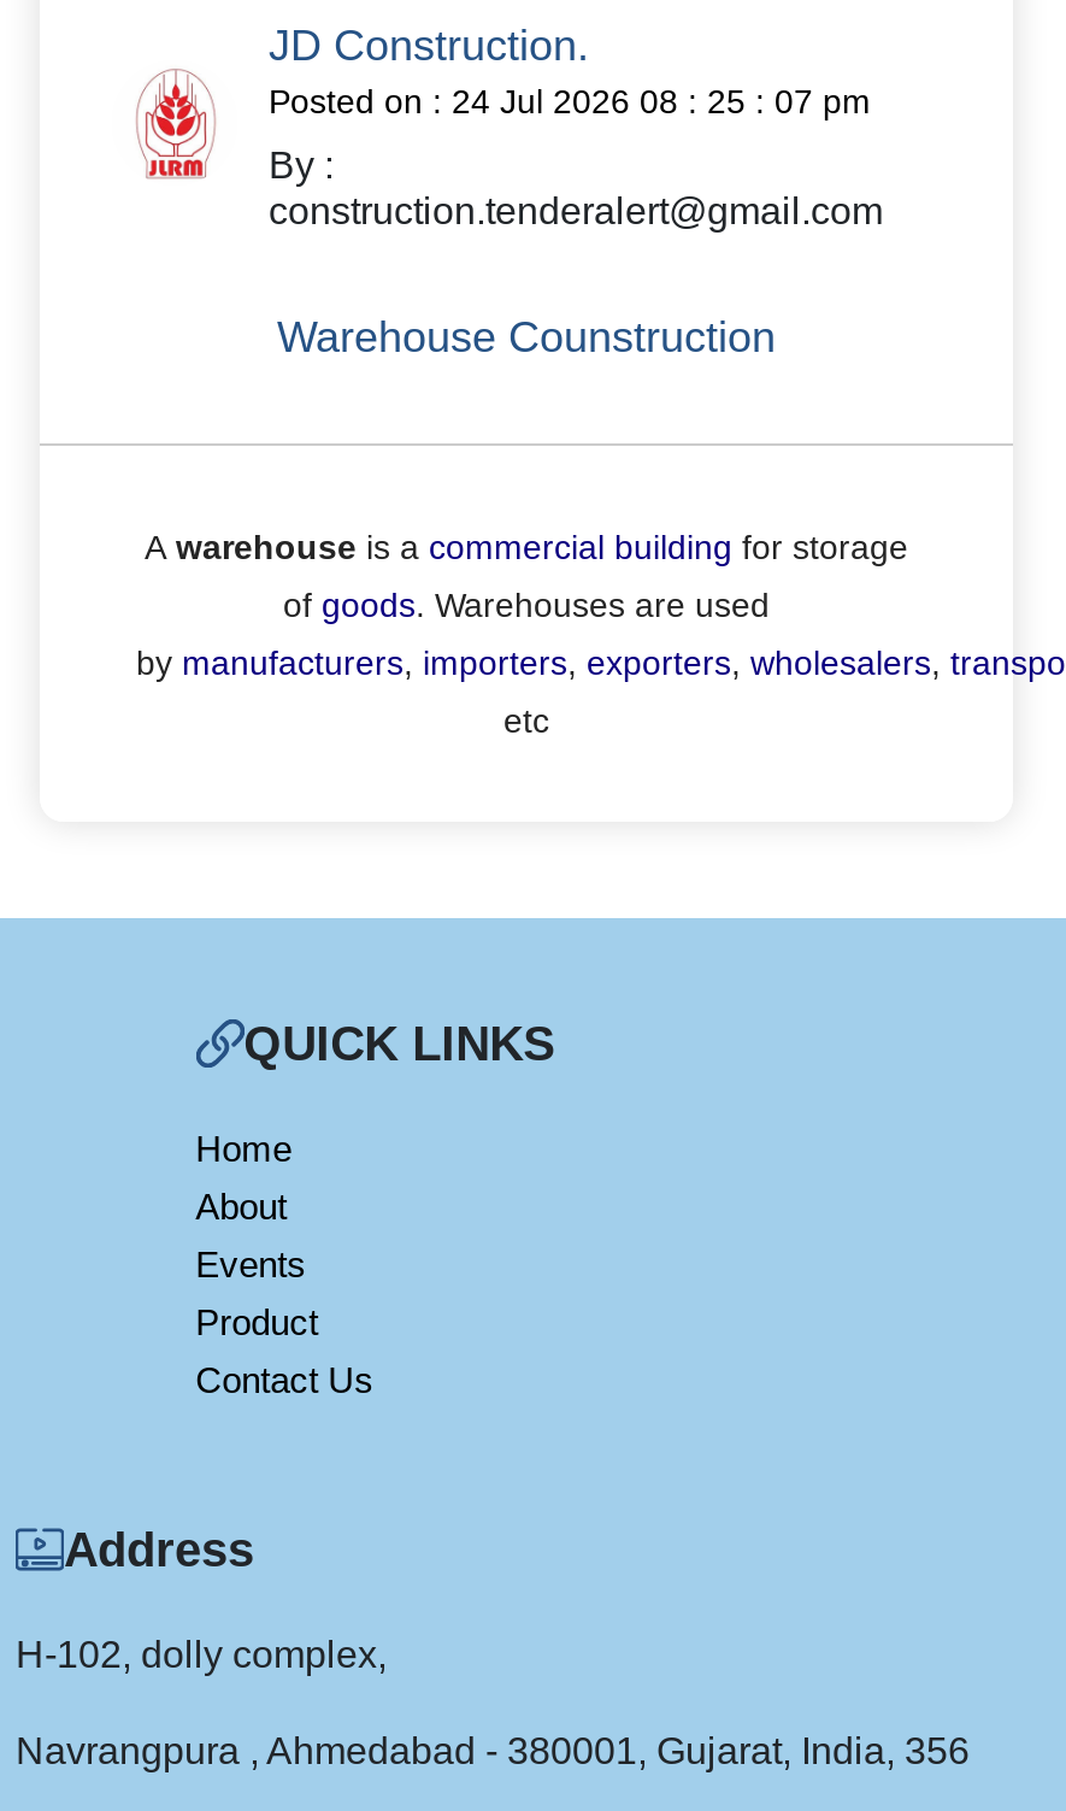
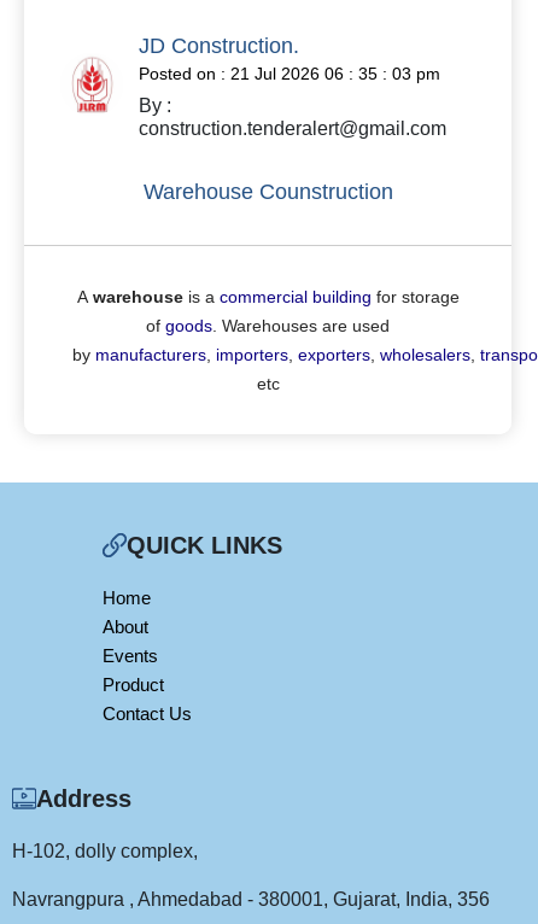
- Posted on : 24 Jul 2026 08 : 25 : 07 pm
+ Posted on : 21 Jul 2026 06 : 35 : 03 pm
